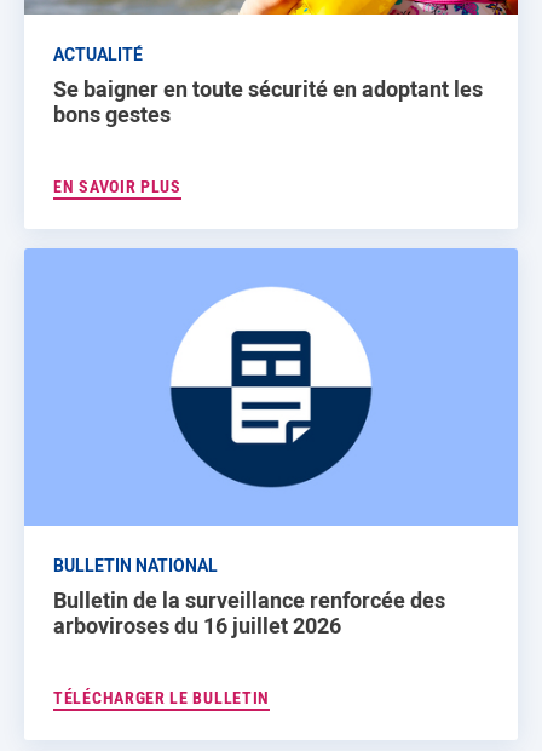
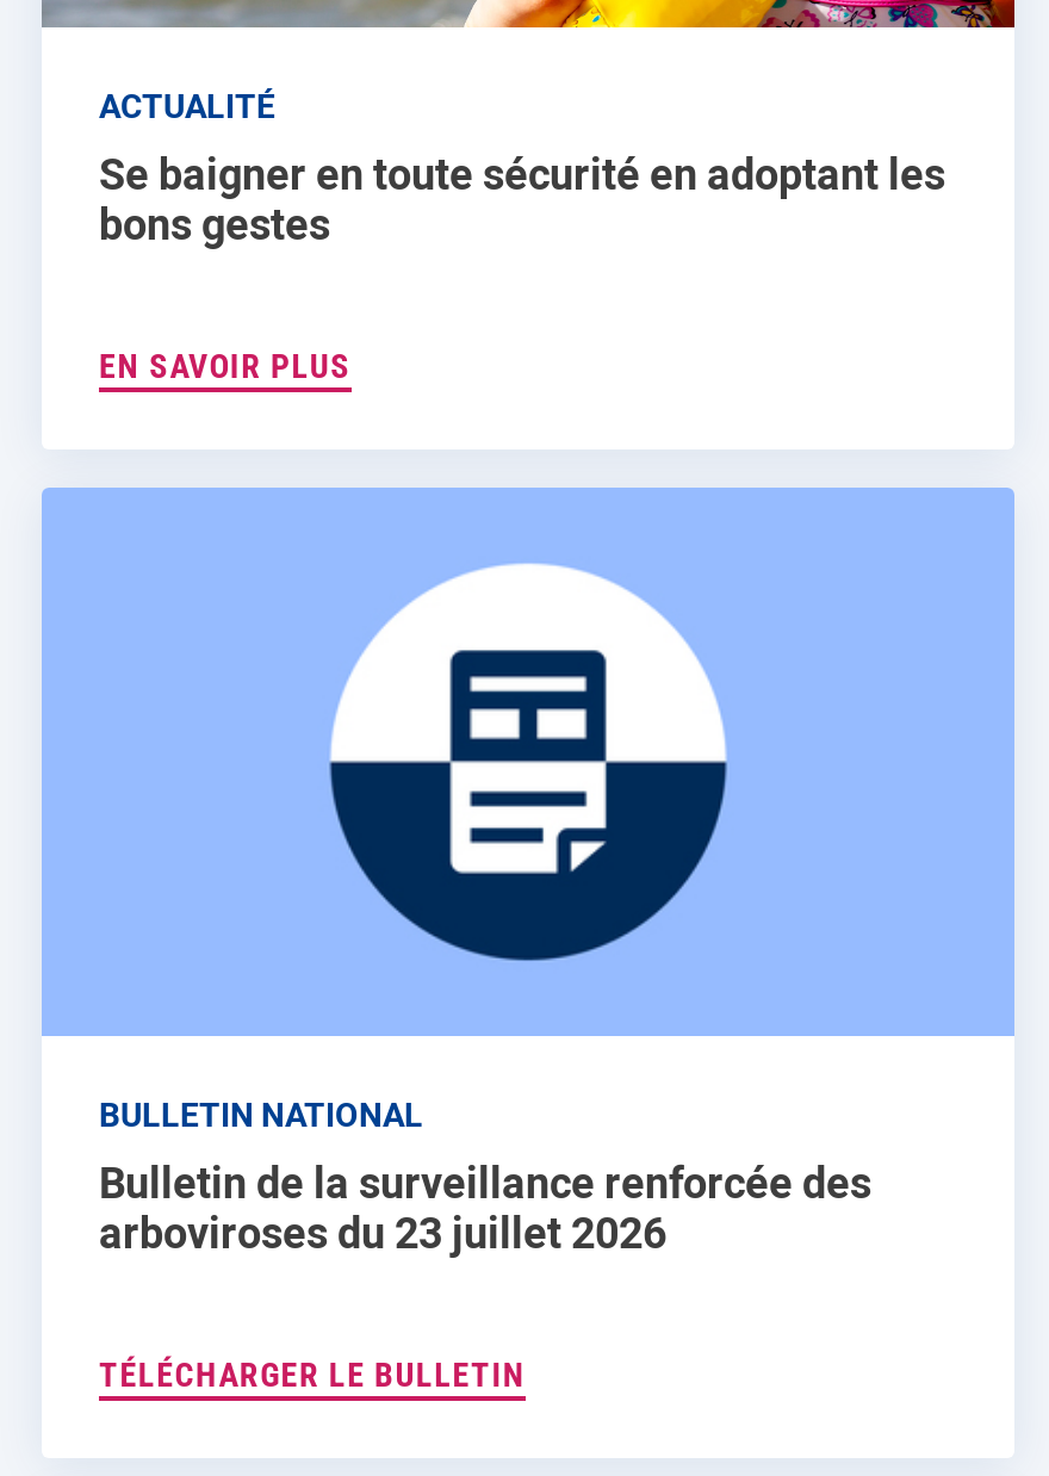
- arboviroses du 16 juillet 2026
+ arboviroses du 23 juillet 2026
